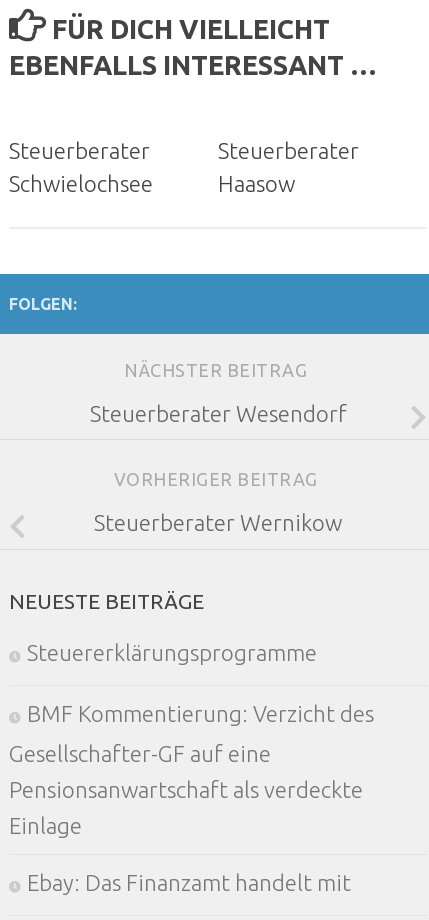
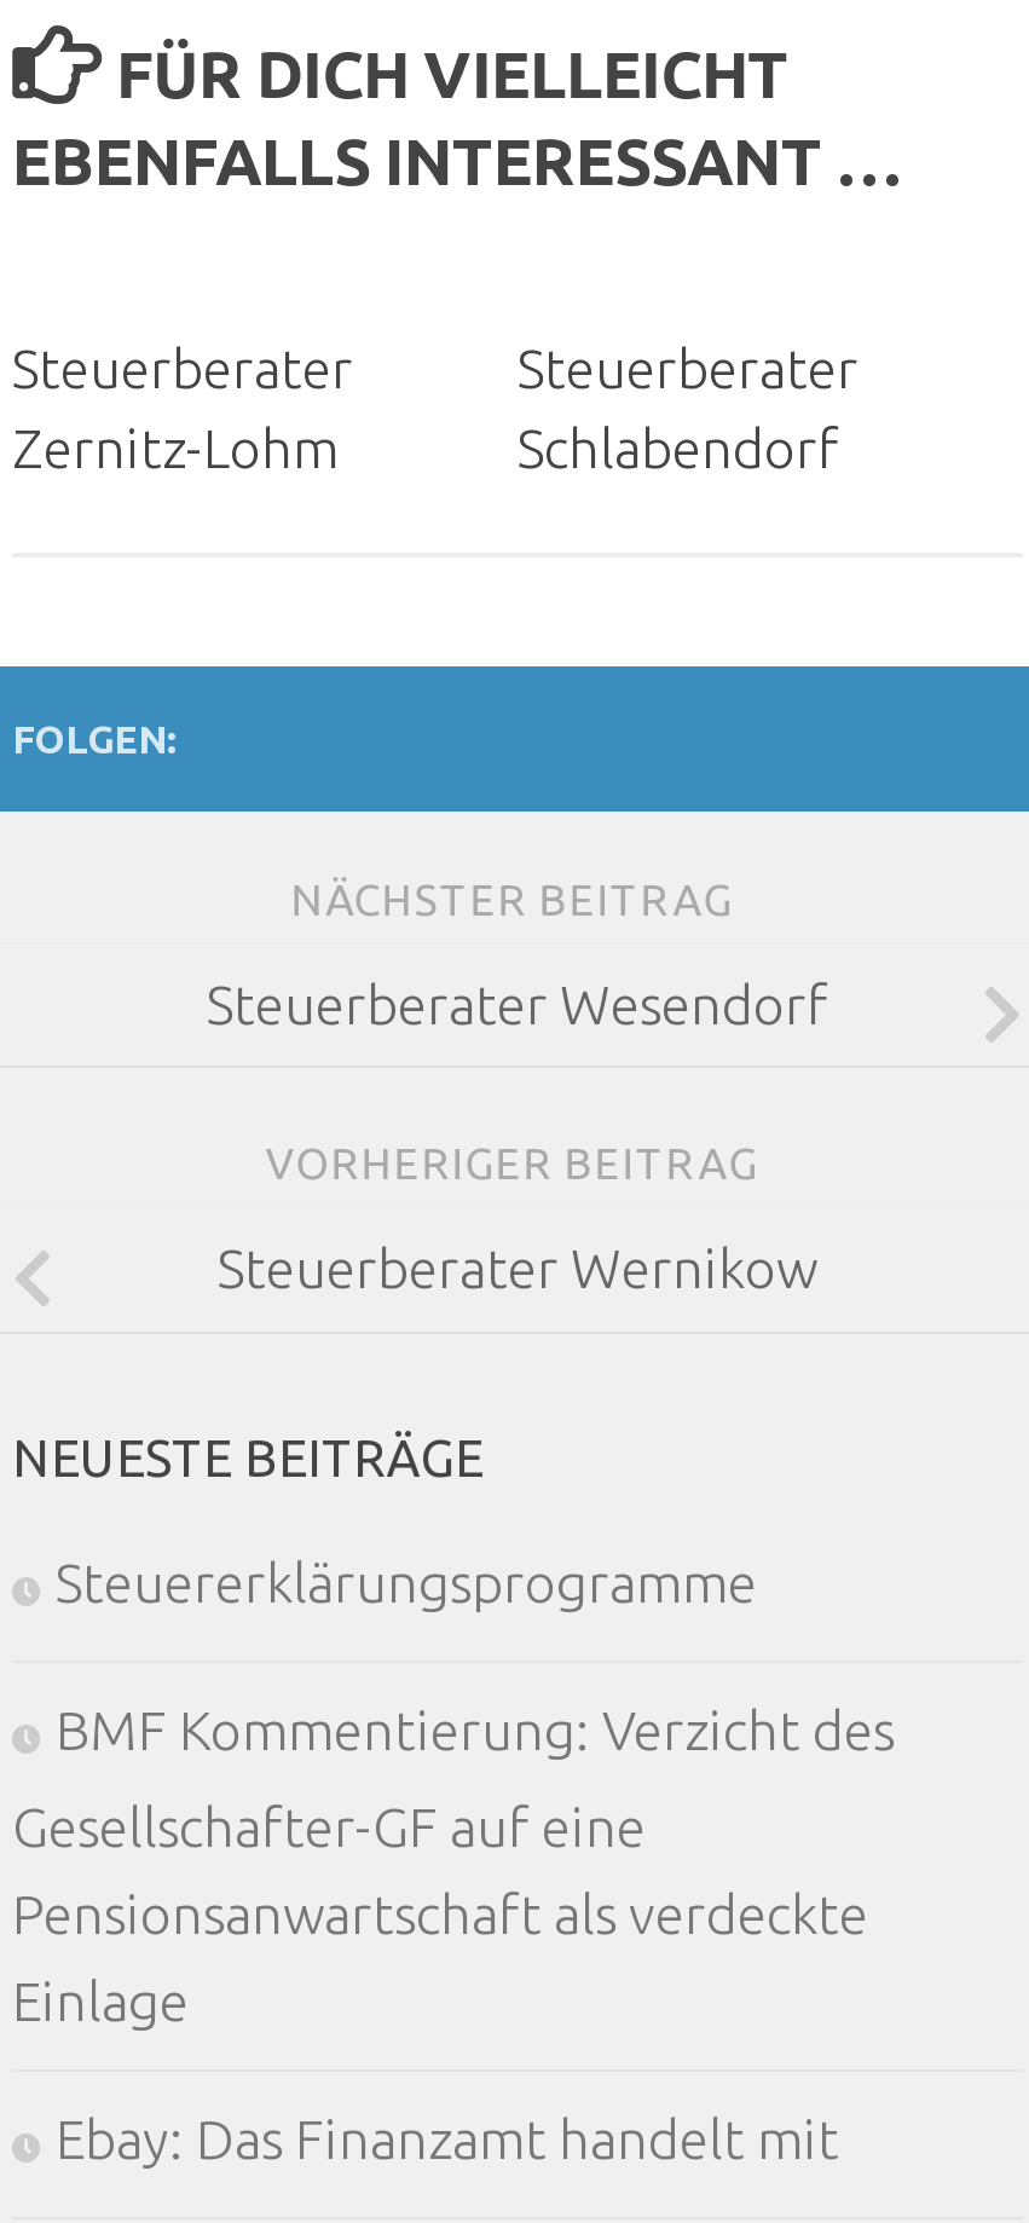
- Schwielochsee
+ Zernitz-Lohm

- Haasow
+ Schlabendorf
